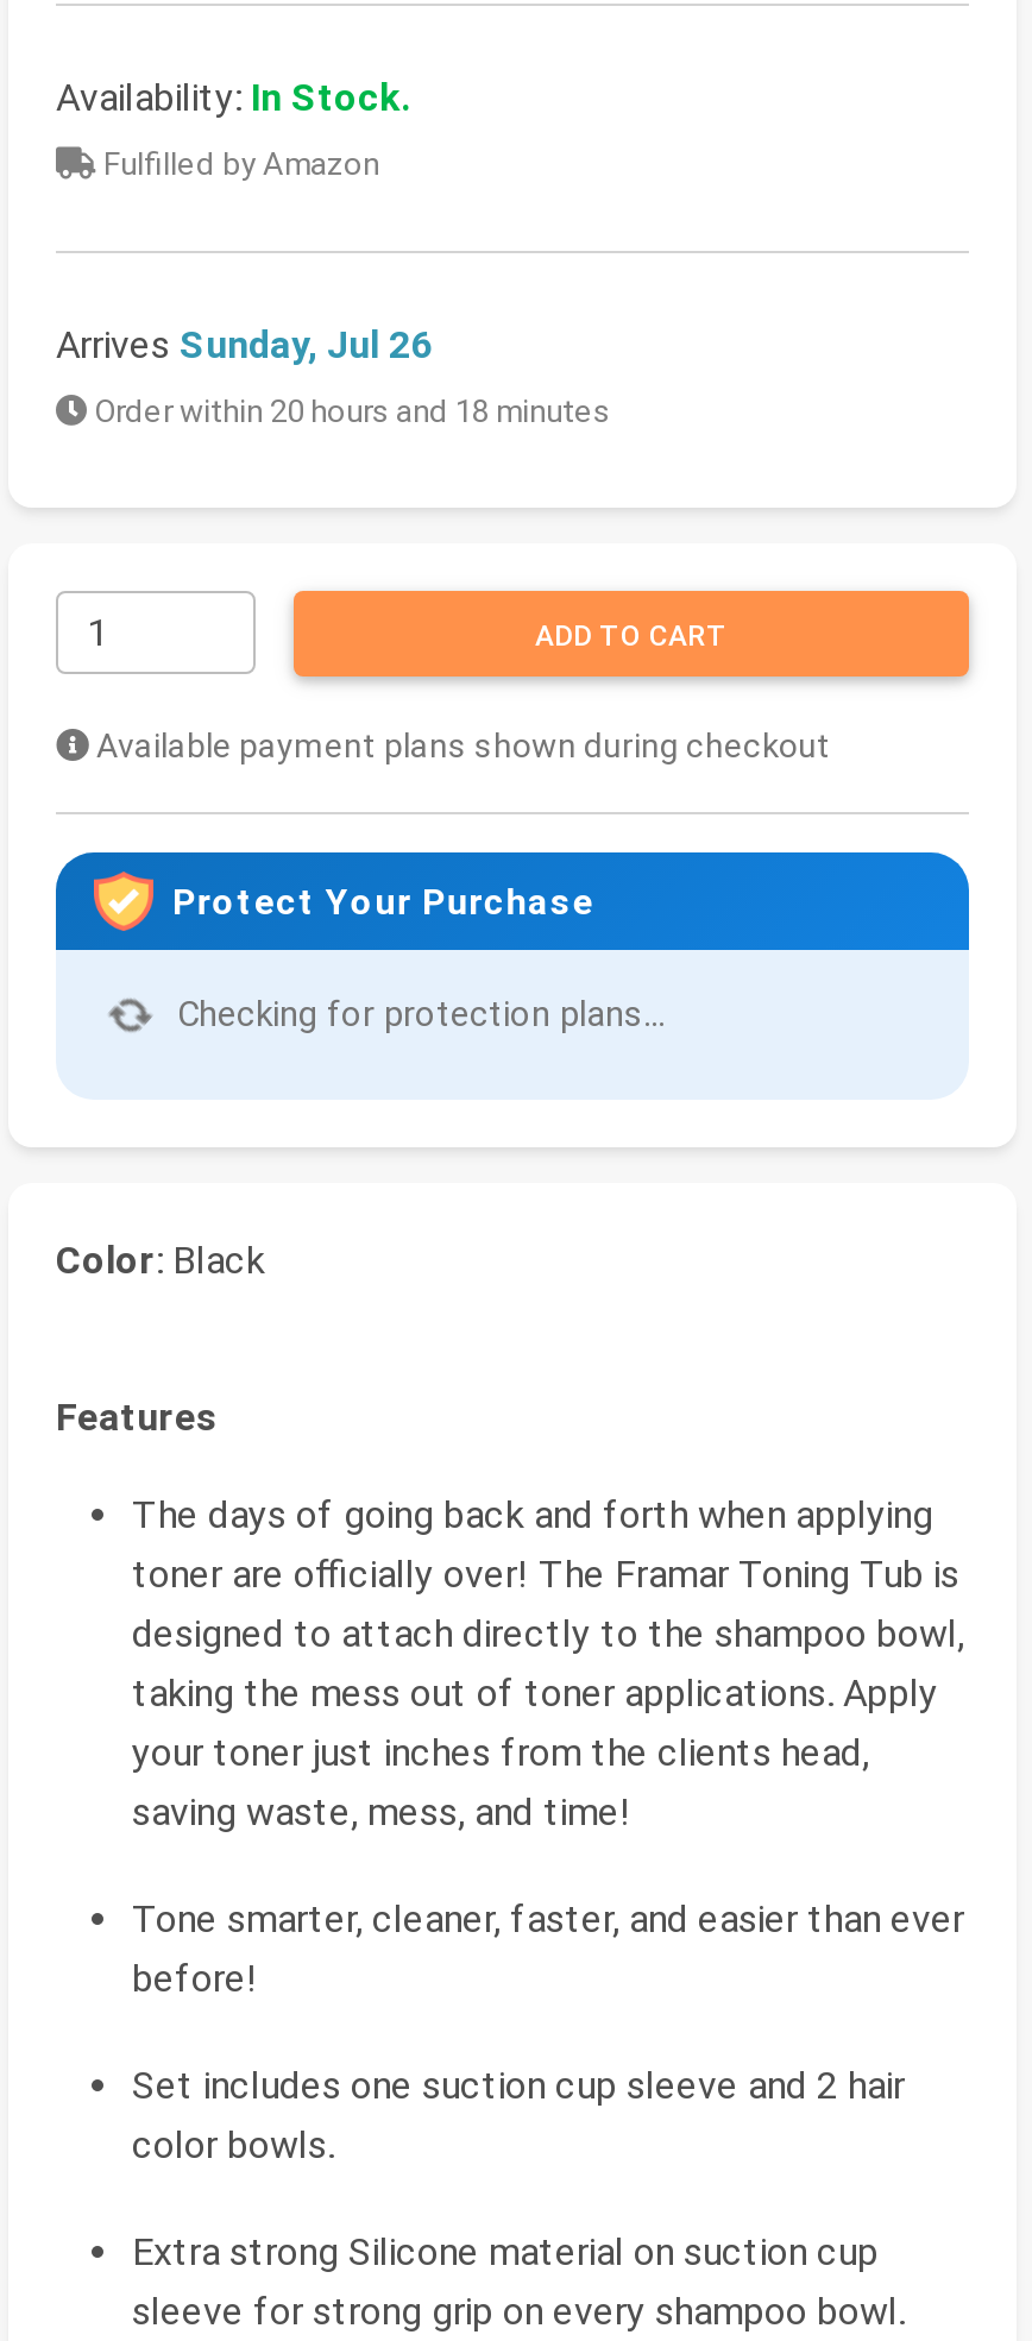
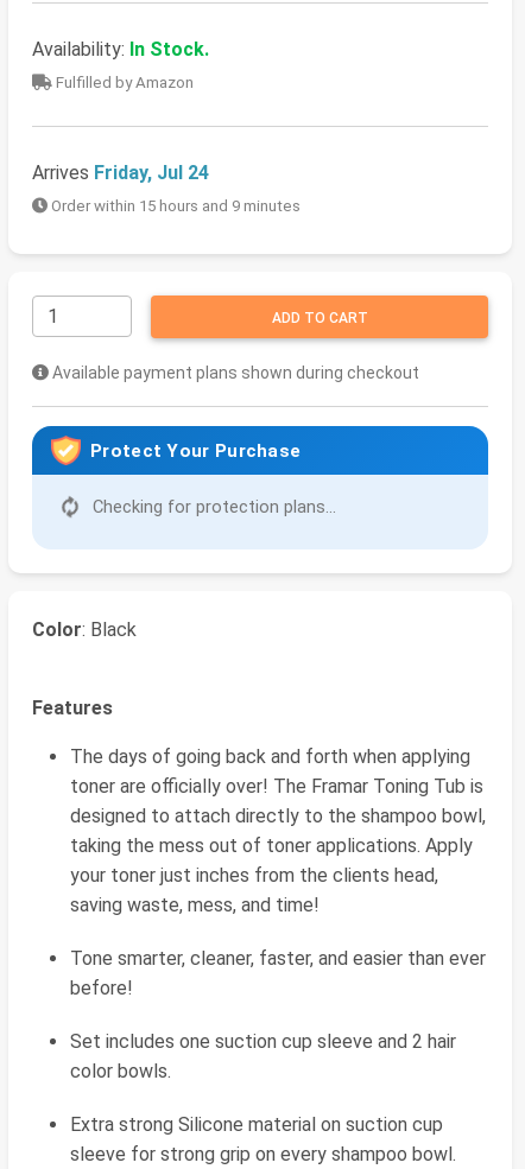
- Arrives Sunday, Jul 26
+ Arrives Friday, Jul 24

- Order within 20 hours and 18 minutes
+ Order within 15 hours and 9 minutes
